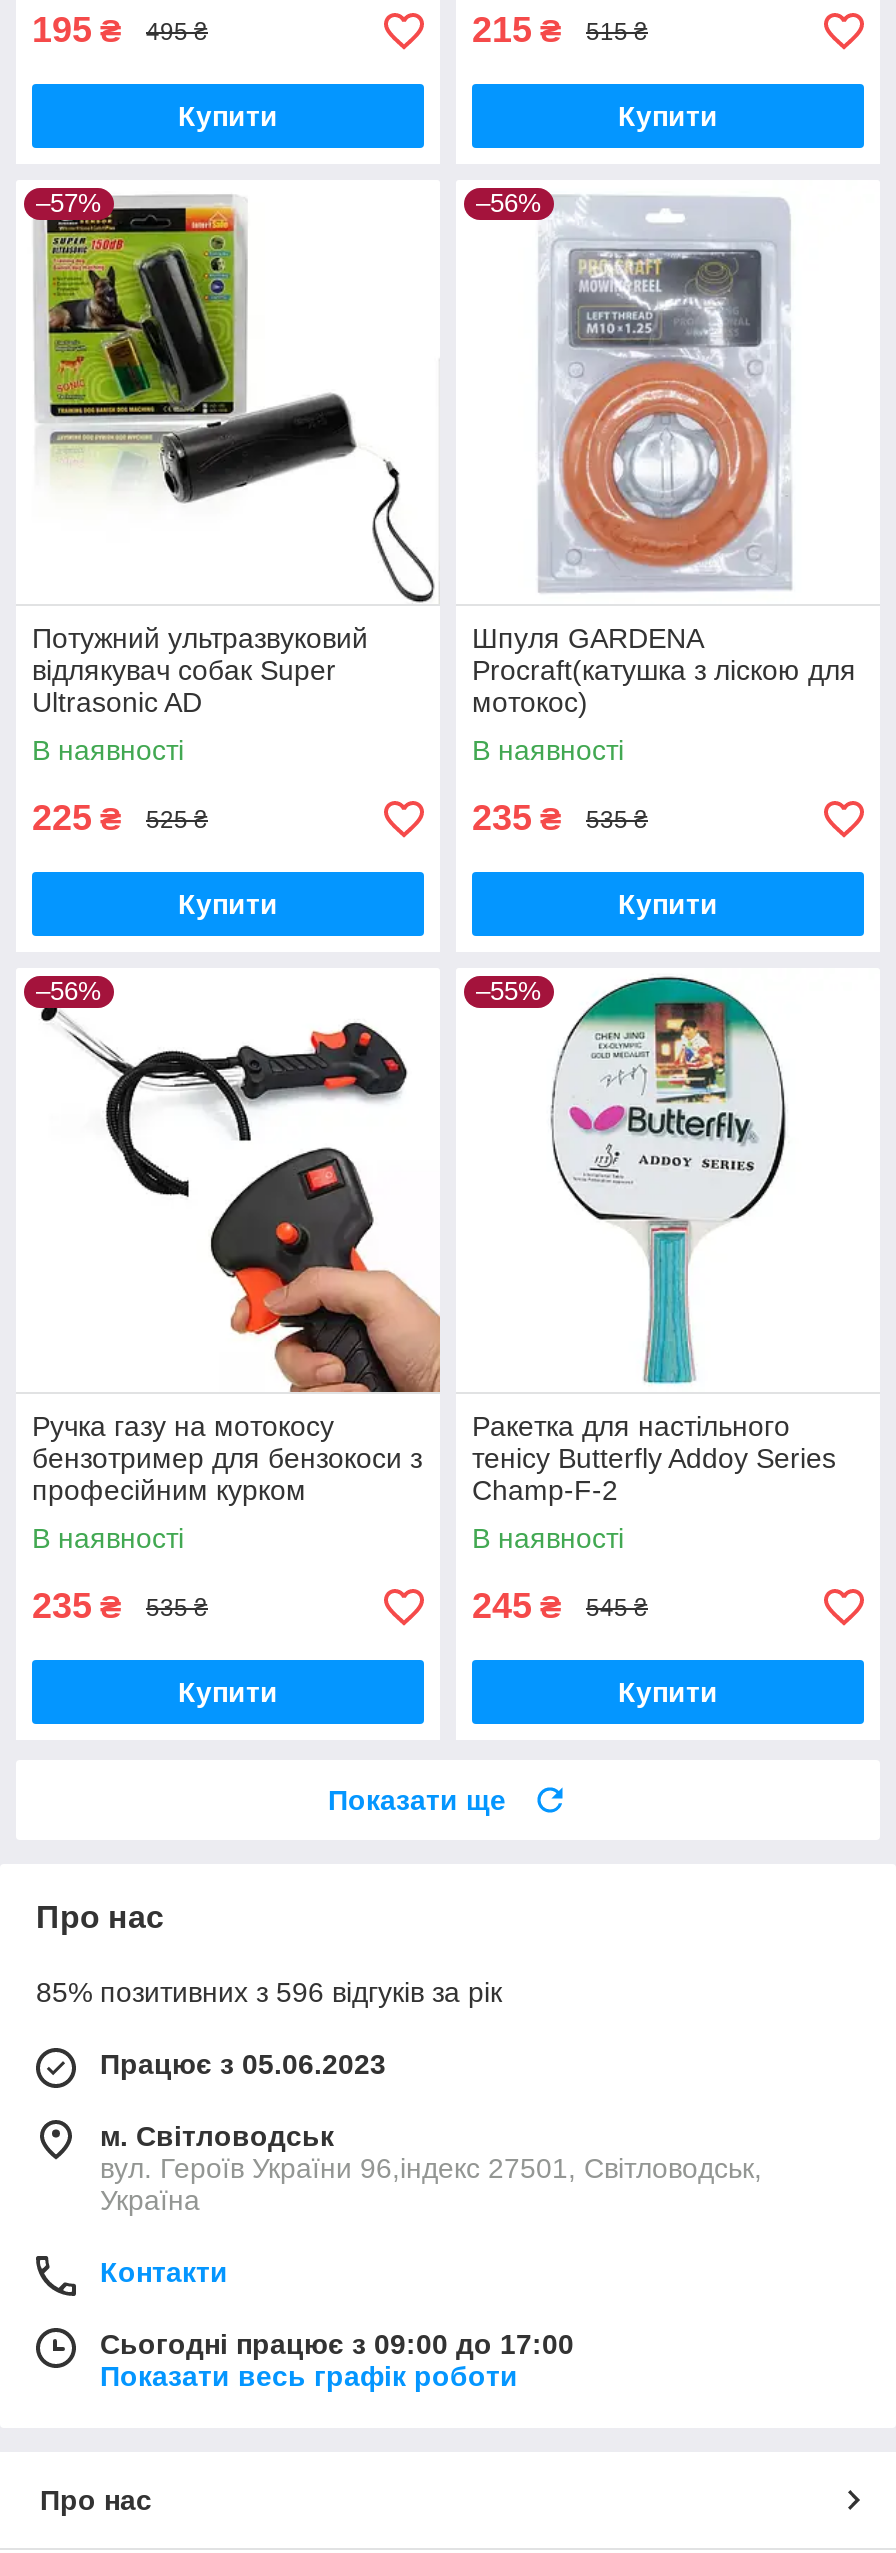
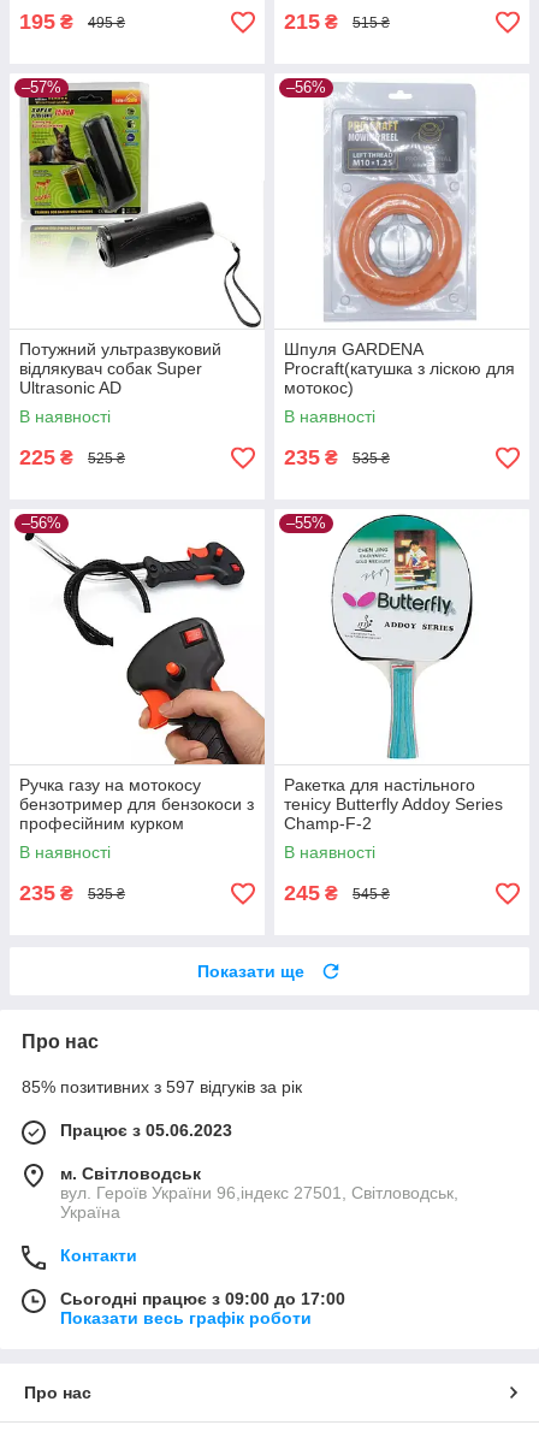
- Купити

- Купити

- Купити

- Купити

- Купити

- Купити

- 85% позитивних з 596 відгуків за рік
+ 85% позитивних з 597 відгуків за рік
